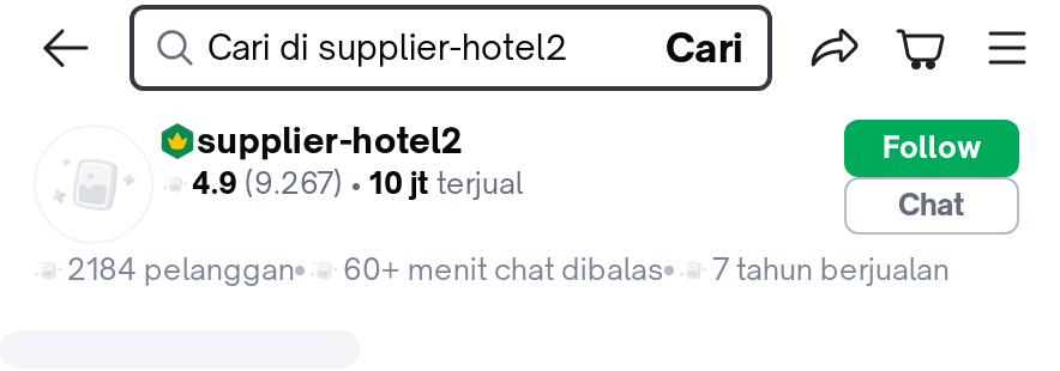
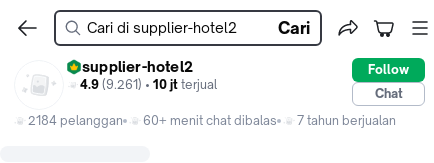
- 4.9 (9.267) • 10 jt terjual
+ 4.9 (9.261) • 10 jt terjual
